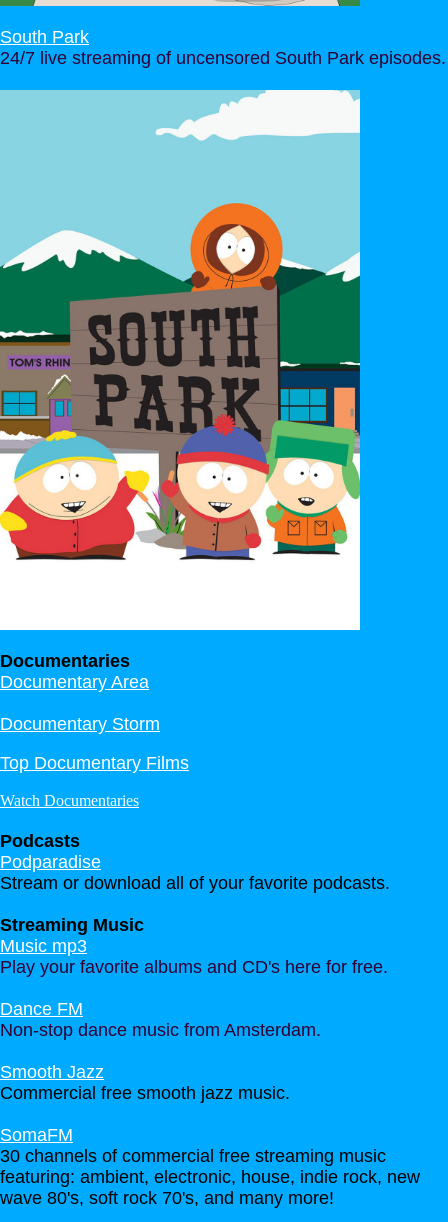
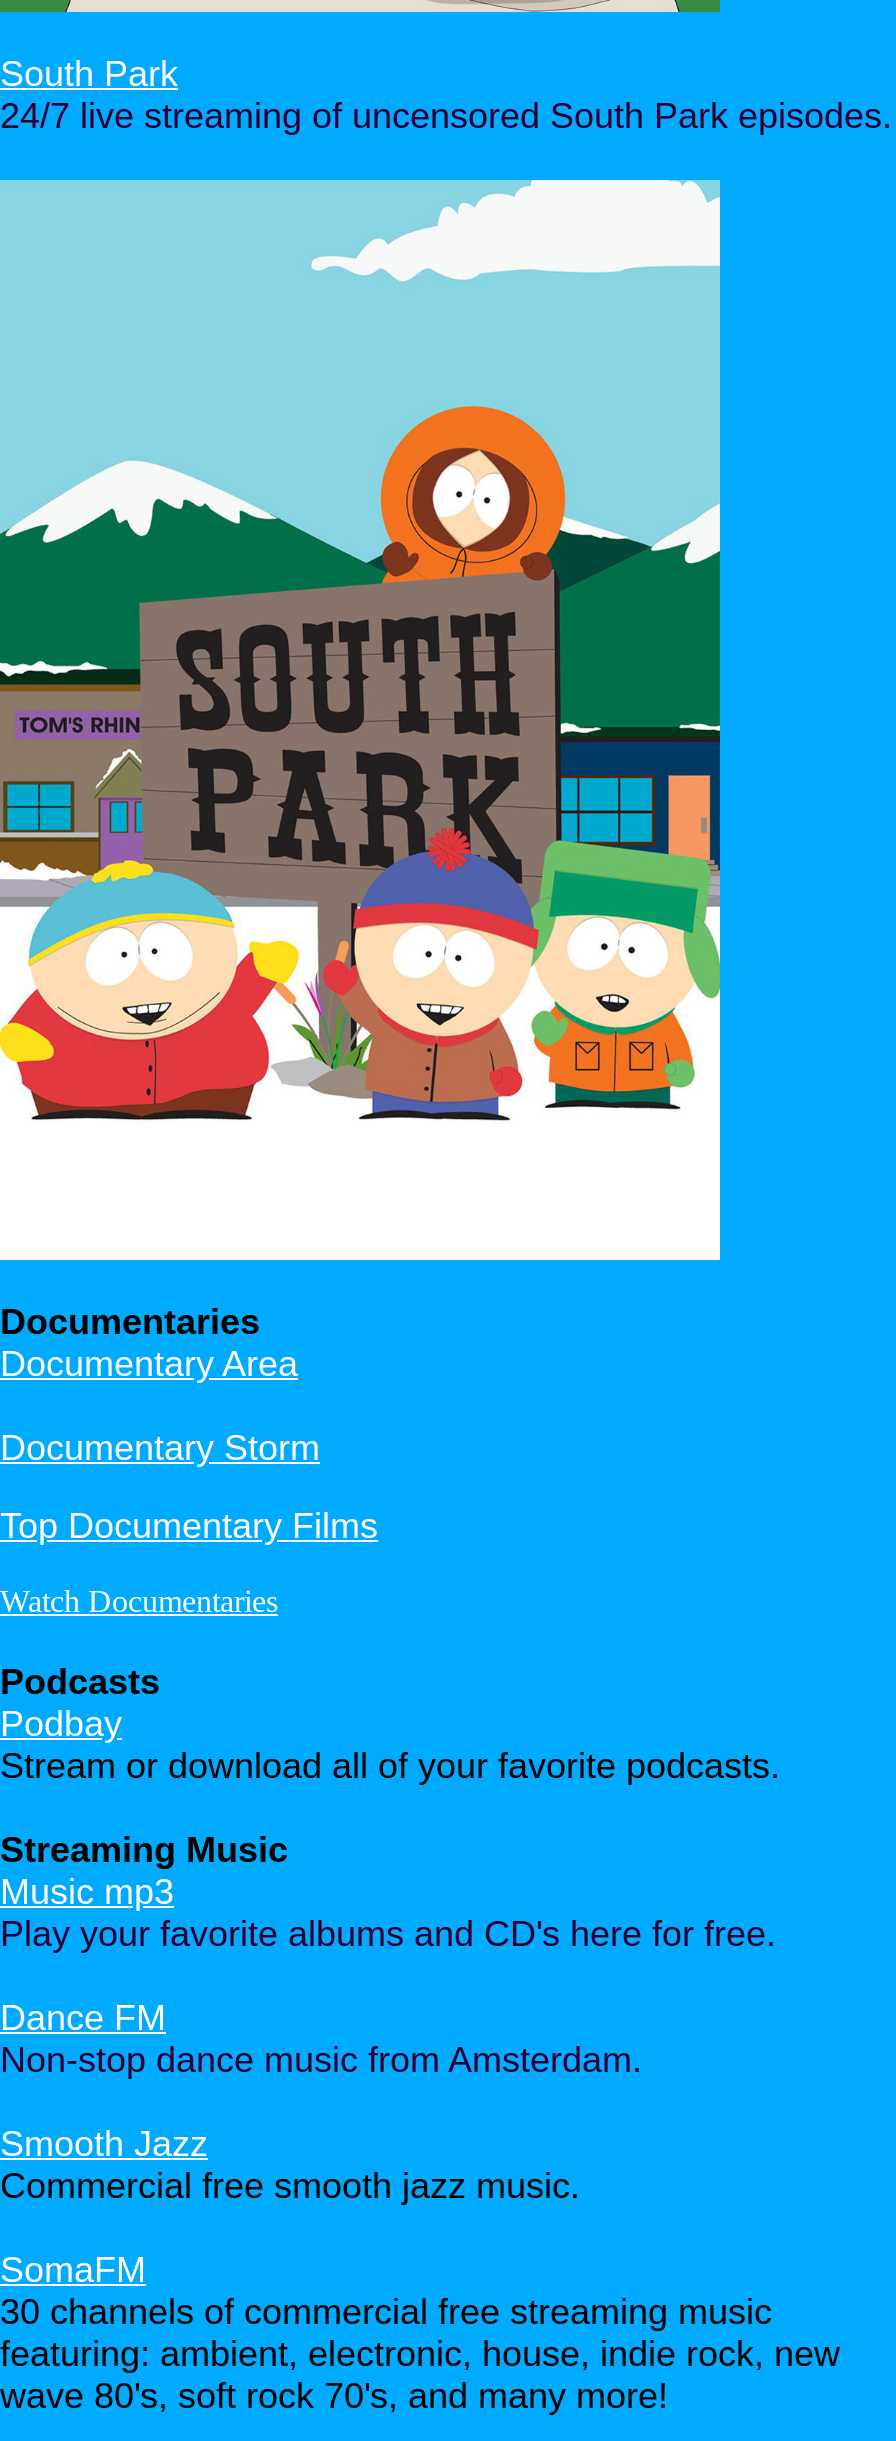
- Podparadise
+ Podbay
